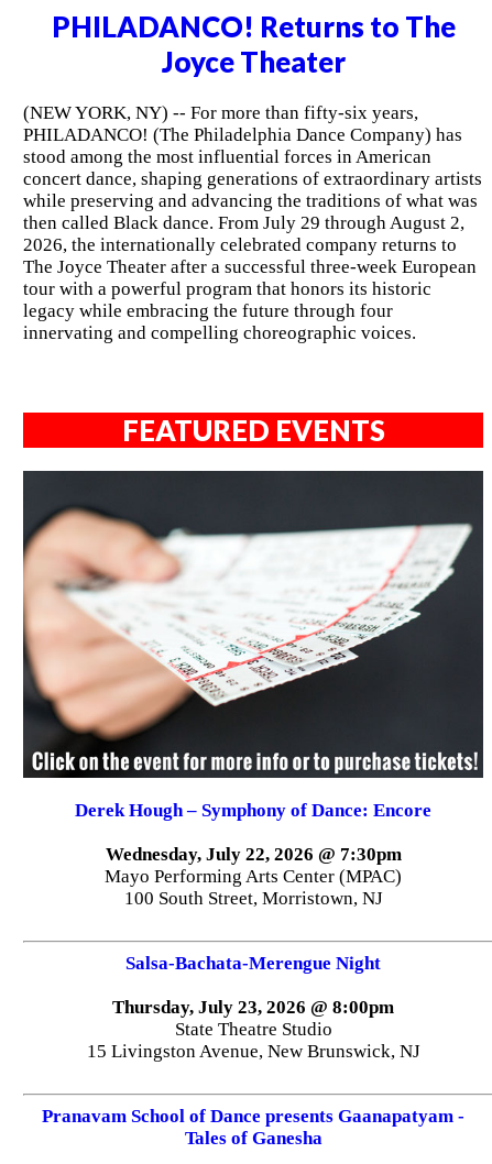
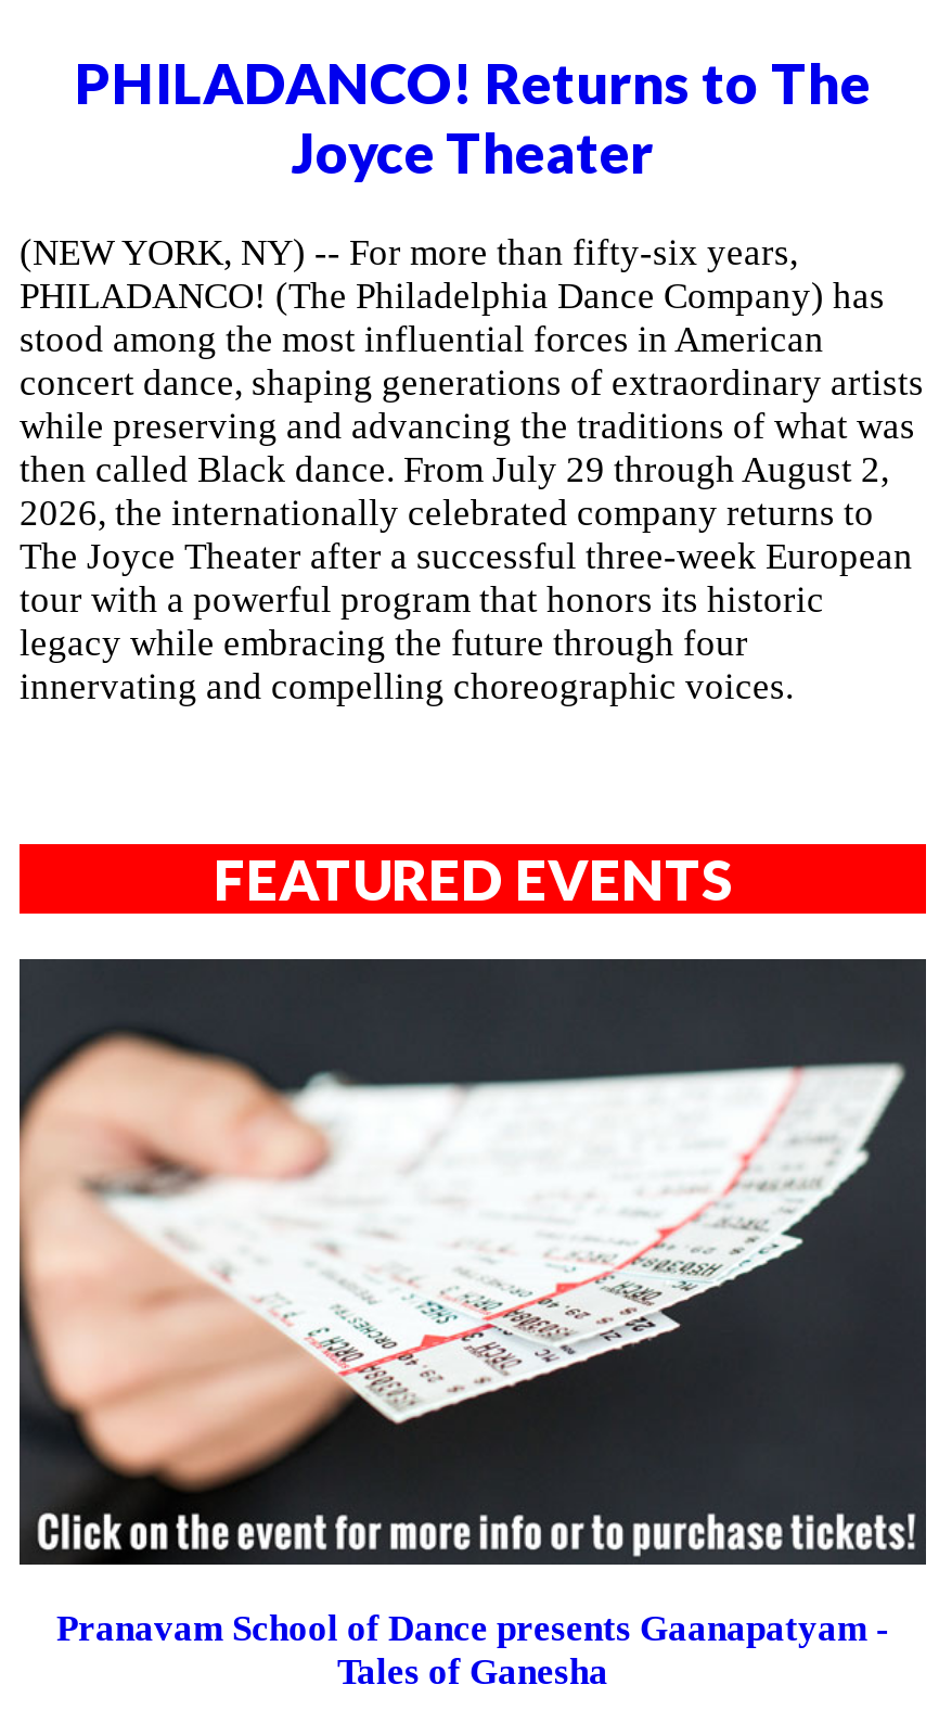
- Derek Hough – Symphony of Dance: Encore
- Wednesday, July 22, 2026 @ 7:30pm
- Mayo Performing Arts Center (MPAC)
- 100 South Street, Morristown, NJ
- Salsa-Bachata-Merengue Night
- Thursday, July 23, 2026 @ 8:00pm
- State Theatre Studio
- 15 Livingston Avenue, New Brunswick, NJ
